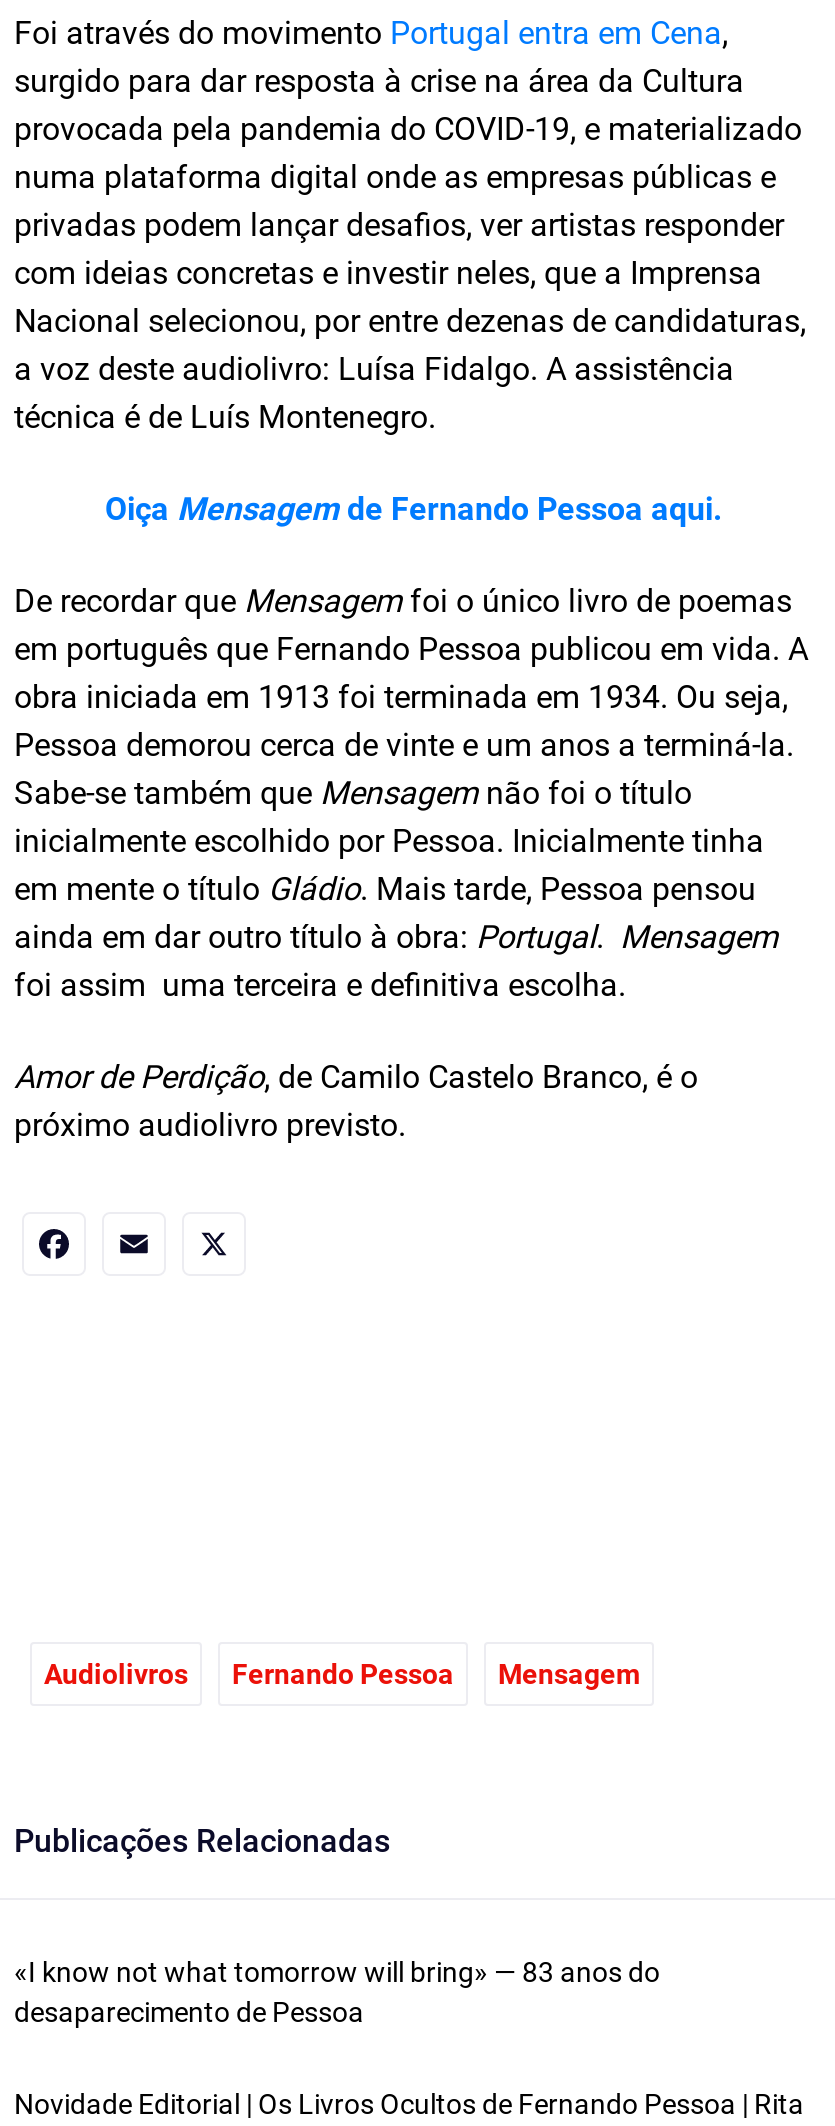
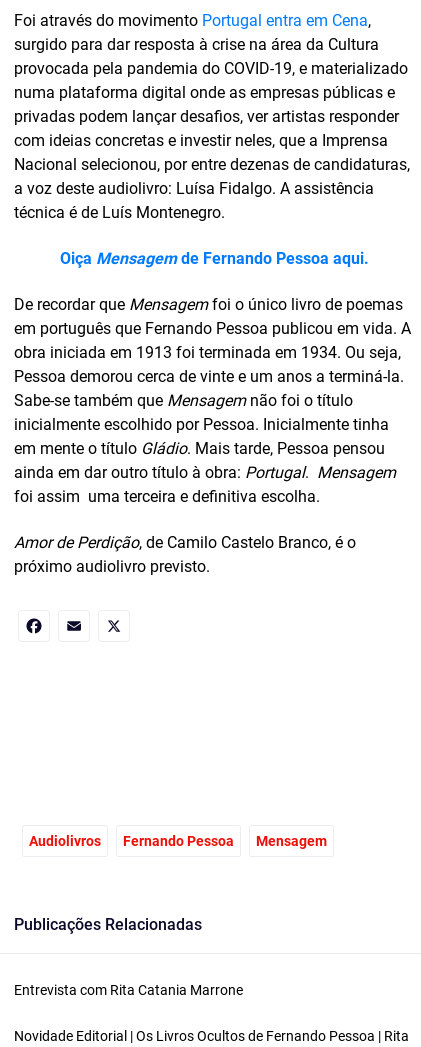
- «I know not what tomorrow will bring» — 83 anos do
- desaparecimento de Pessoa
+ Entrevista com Rita Catania Marrone
